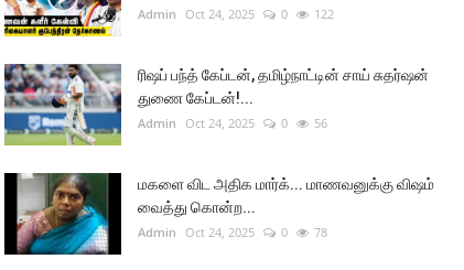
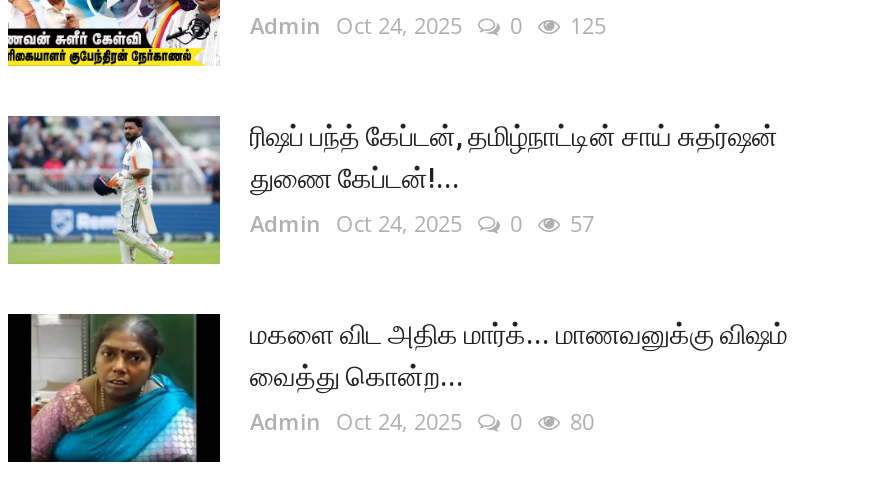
- Admin Oct 24, 2025 0 122
+ Admin Oct 24, 2025 0 125

- Admin Oct 24, 2025 0 56
+ Admin Oct 24, 2025 0 57

- Admin Oct 24, 2025 0 78
+ Admin Oct 24, 2025 0 80
